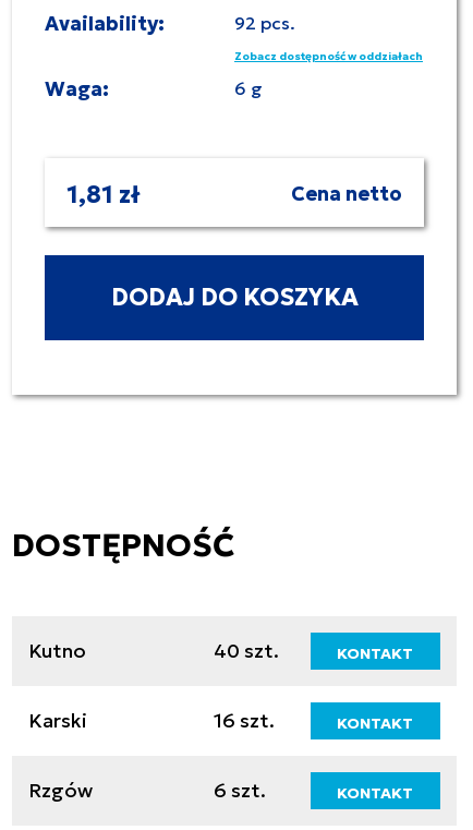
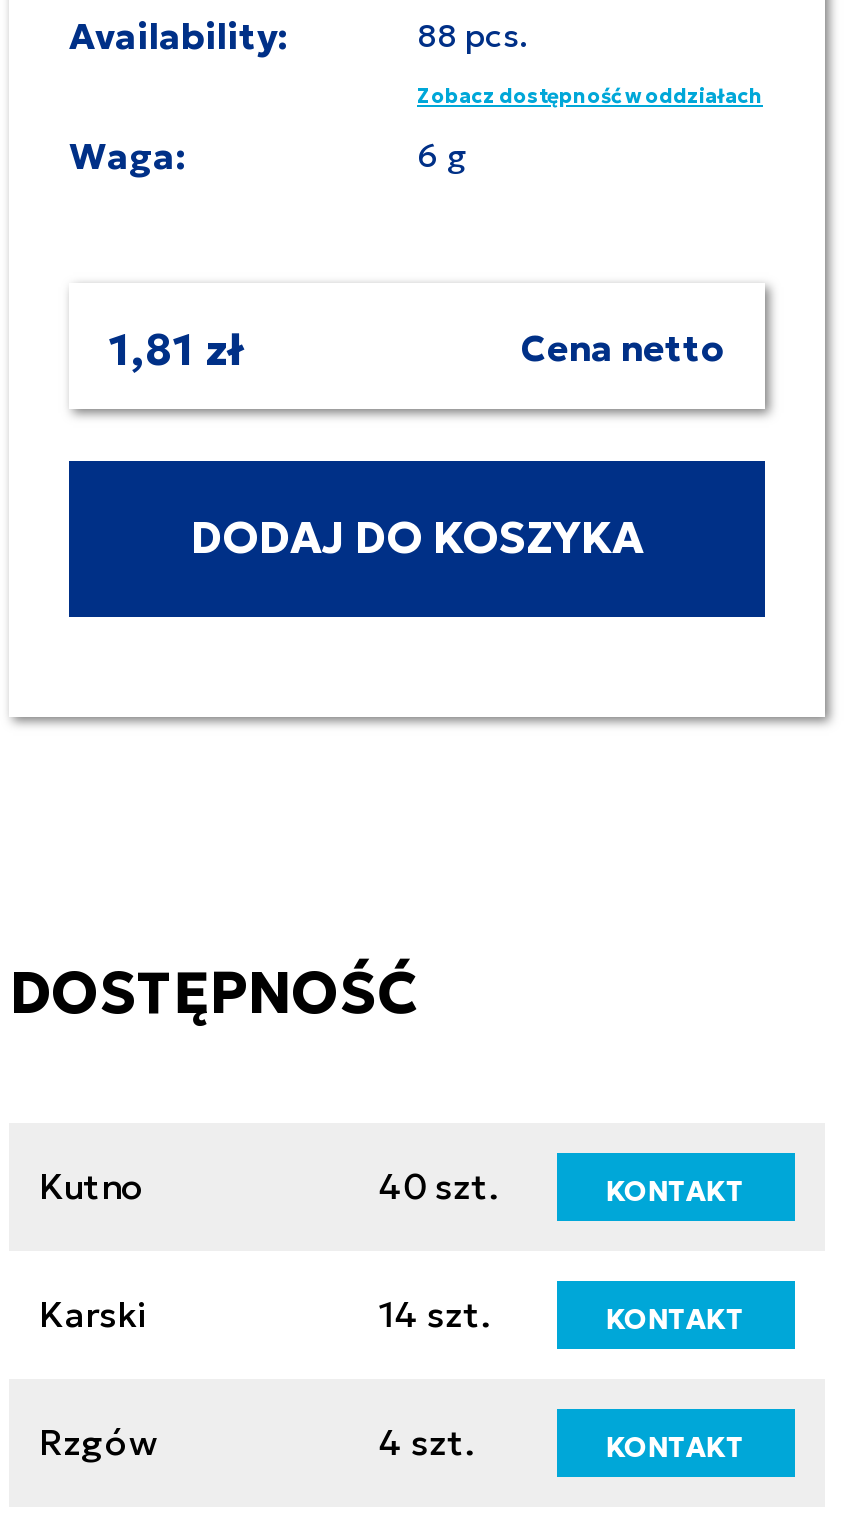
- 92 pcs.
+ 88 pcs.

- 16 szt.
+ 14 szt.

- 6 szt.
+ 4 szt.
